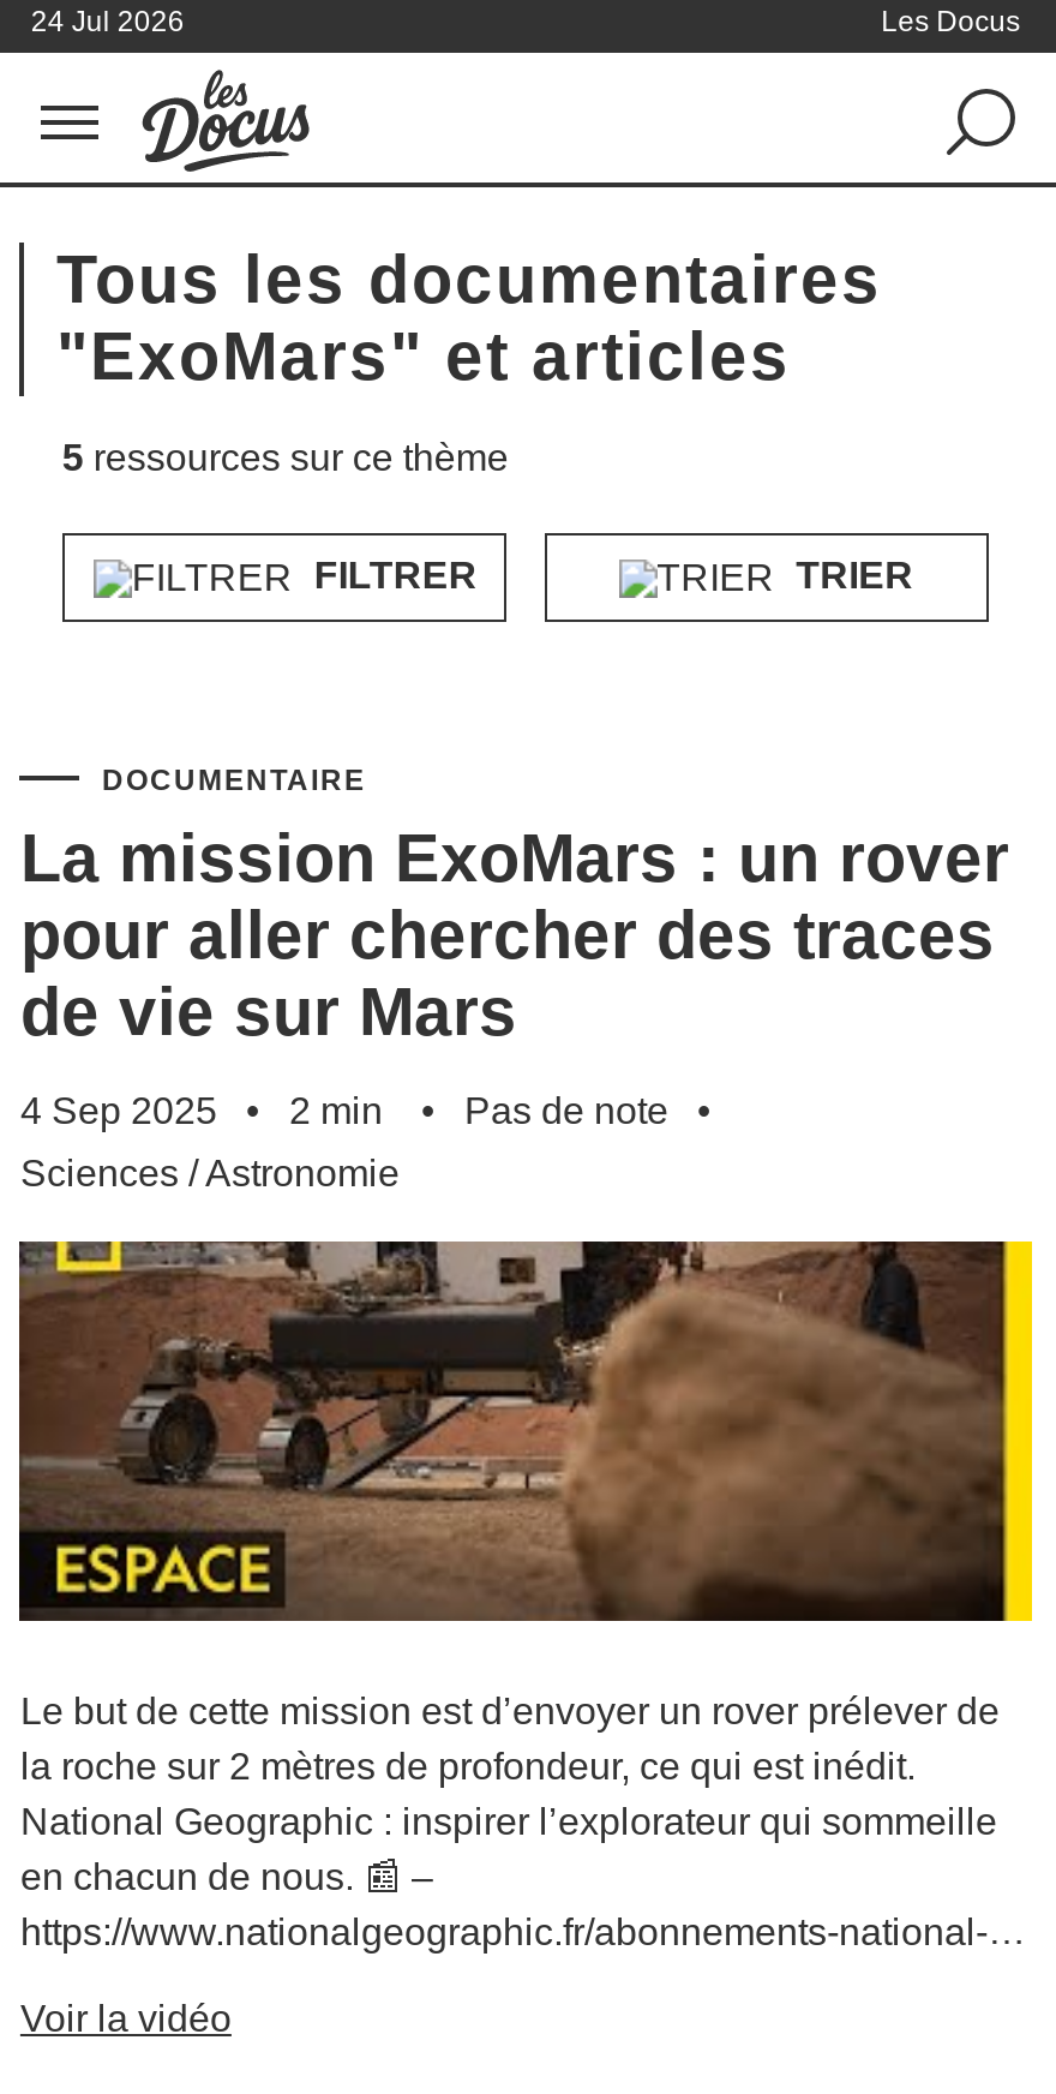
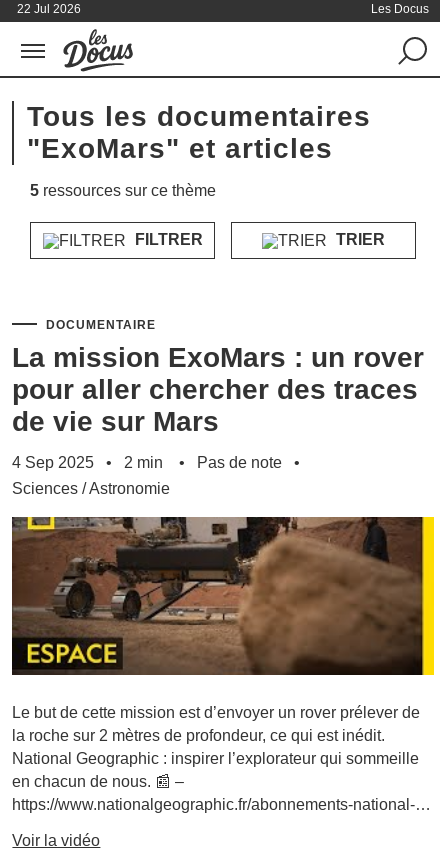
- 24 Jul 2026
+ 22 Jul 2026
